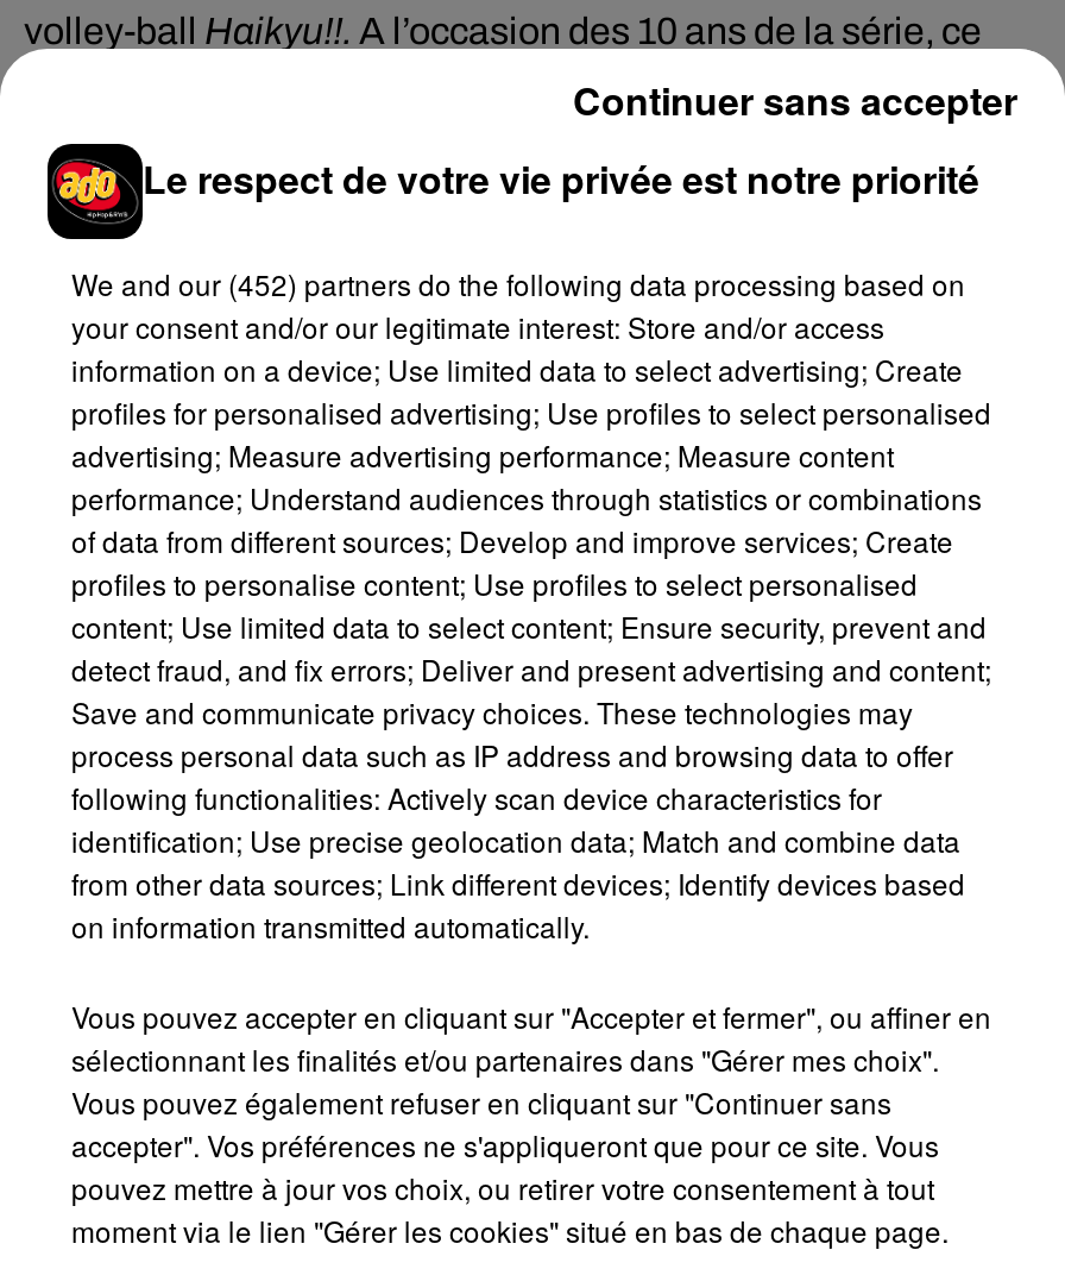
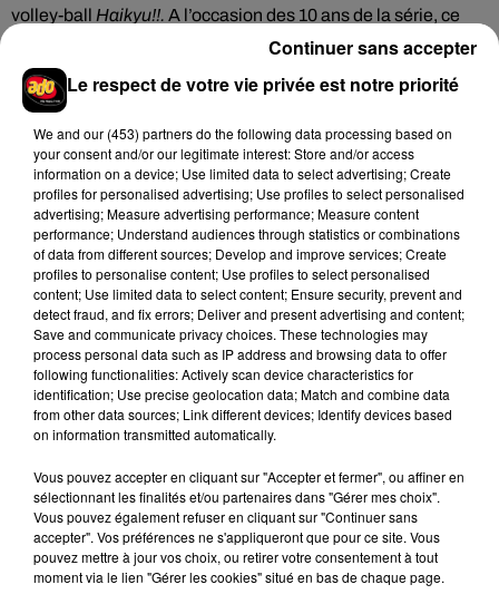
- We and our (452) partners do the following data processing based on
+ We and our (453) partners do the following data processing based on
